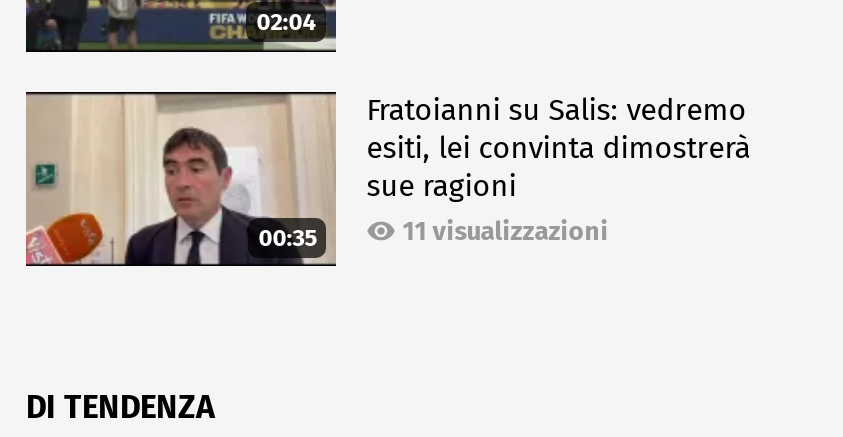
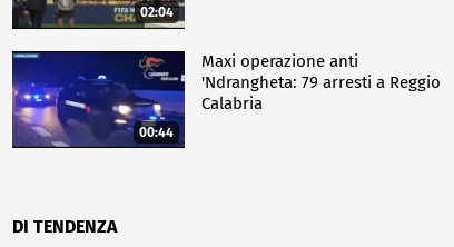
- [image]
- 00:35
+ [image]
+ 00:44

- Fratoianni su Salis: vedremo
- esiti, lei convinta dimostrerà
- sue ragioni
- 11 visualizzazioni
+ Maxi operazione anti
+ 'Ndrangheta: 79 arresti a Reggio
+ Calabria
